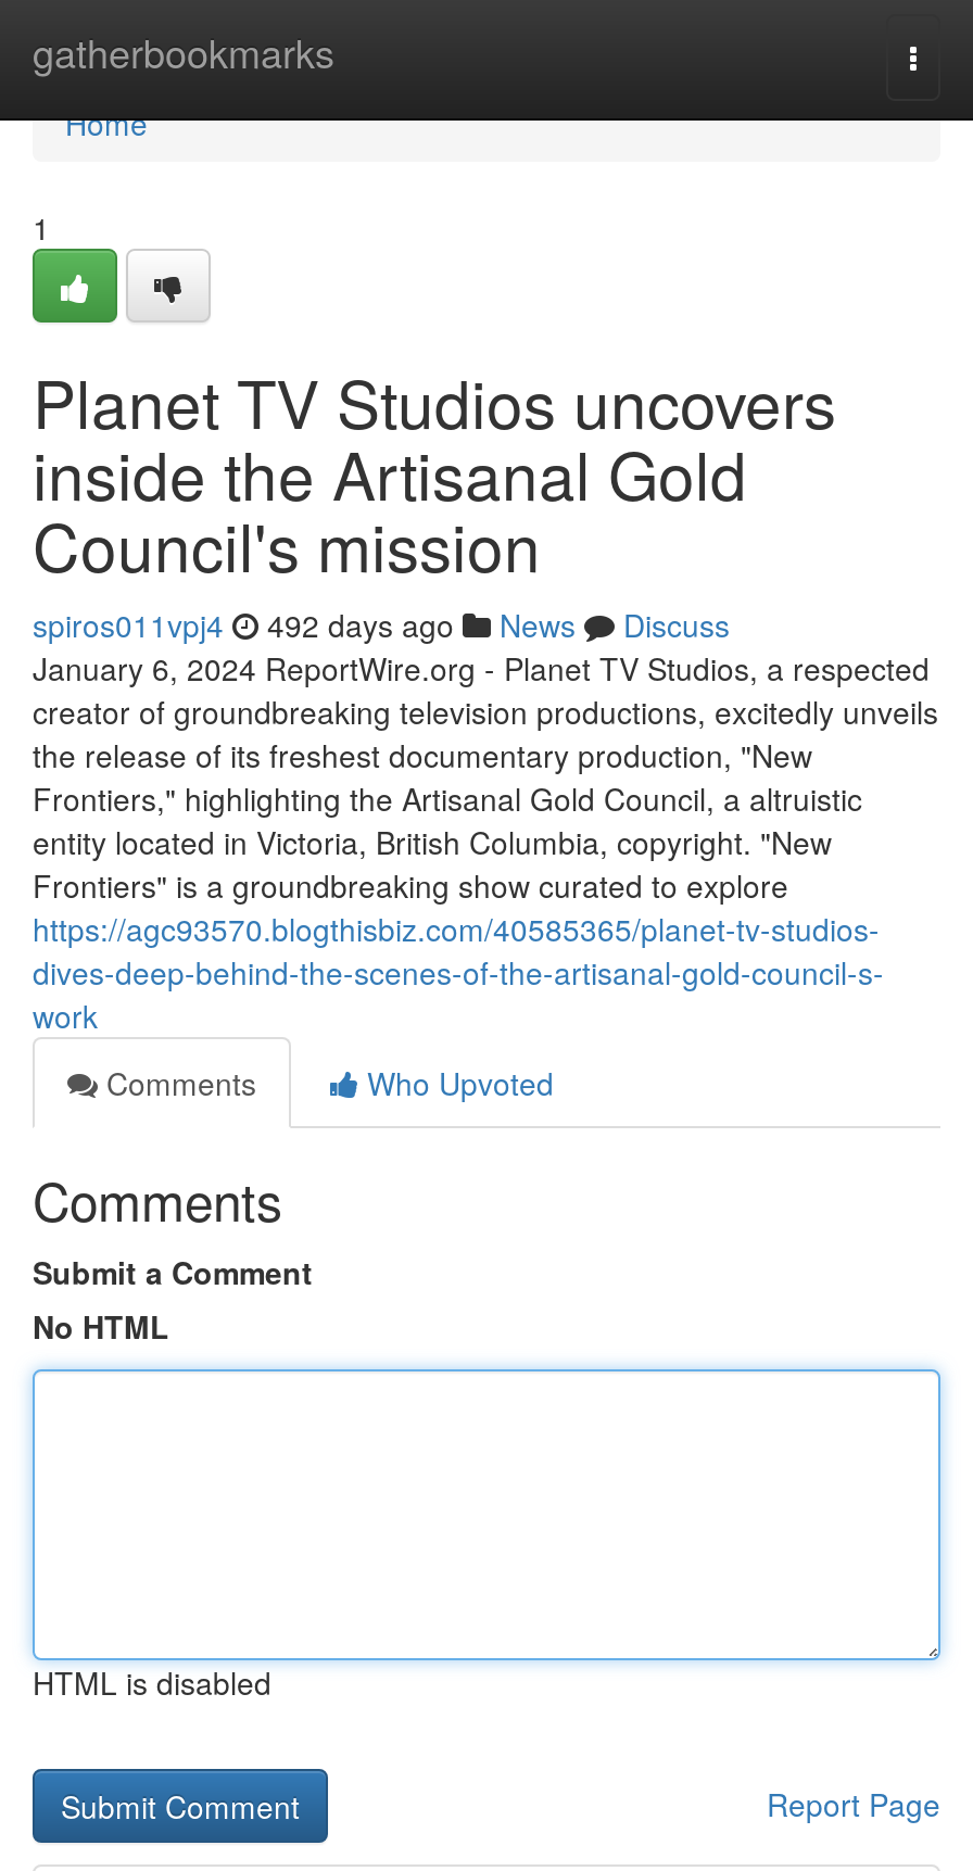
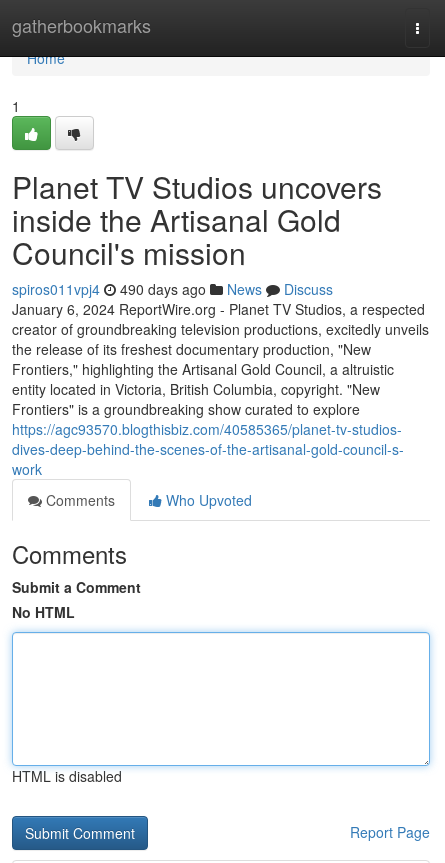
- spiros011vpj4 492 days ago News Discuss
+ spiros011vpj4 490 days ago News Discuss
